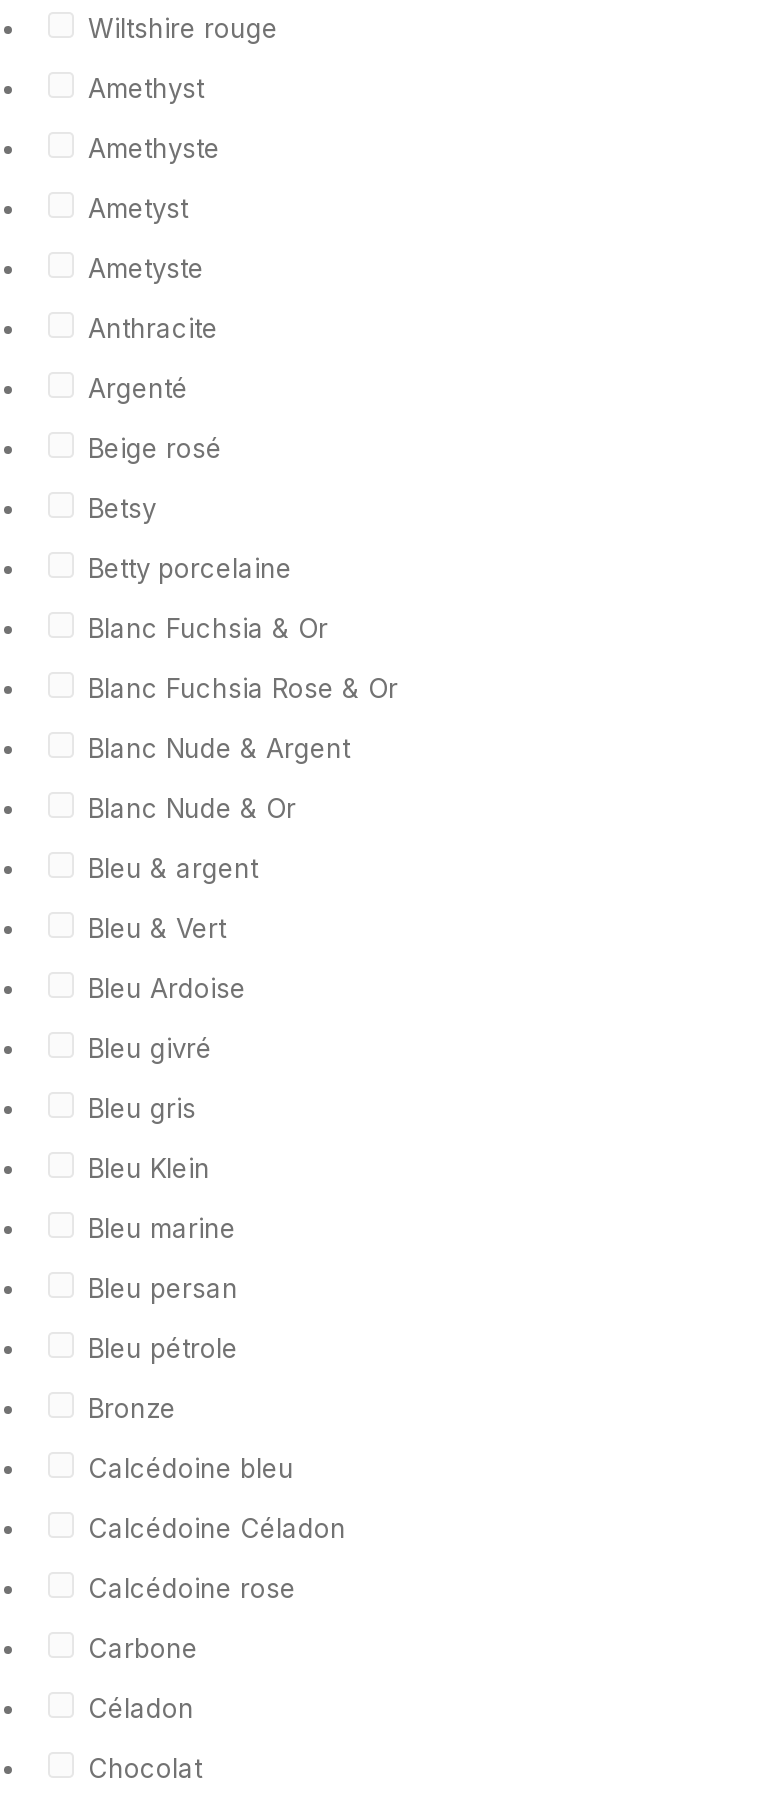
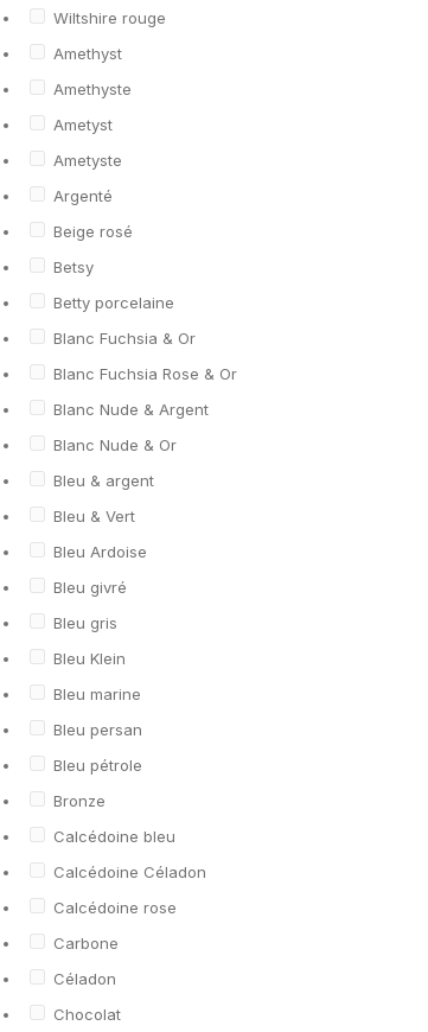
- Anthracite
